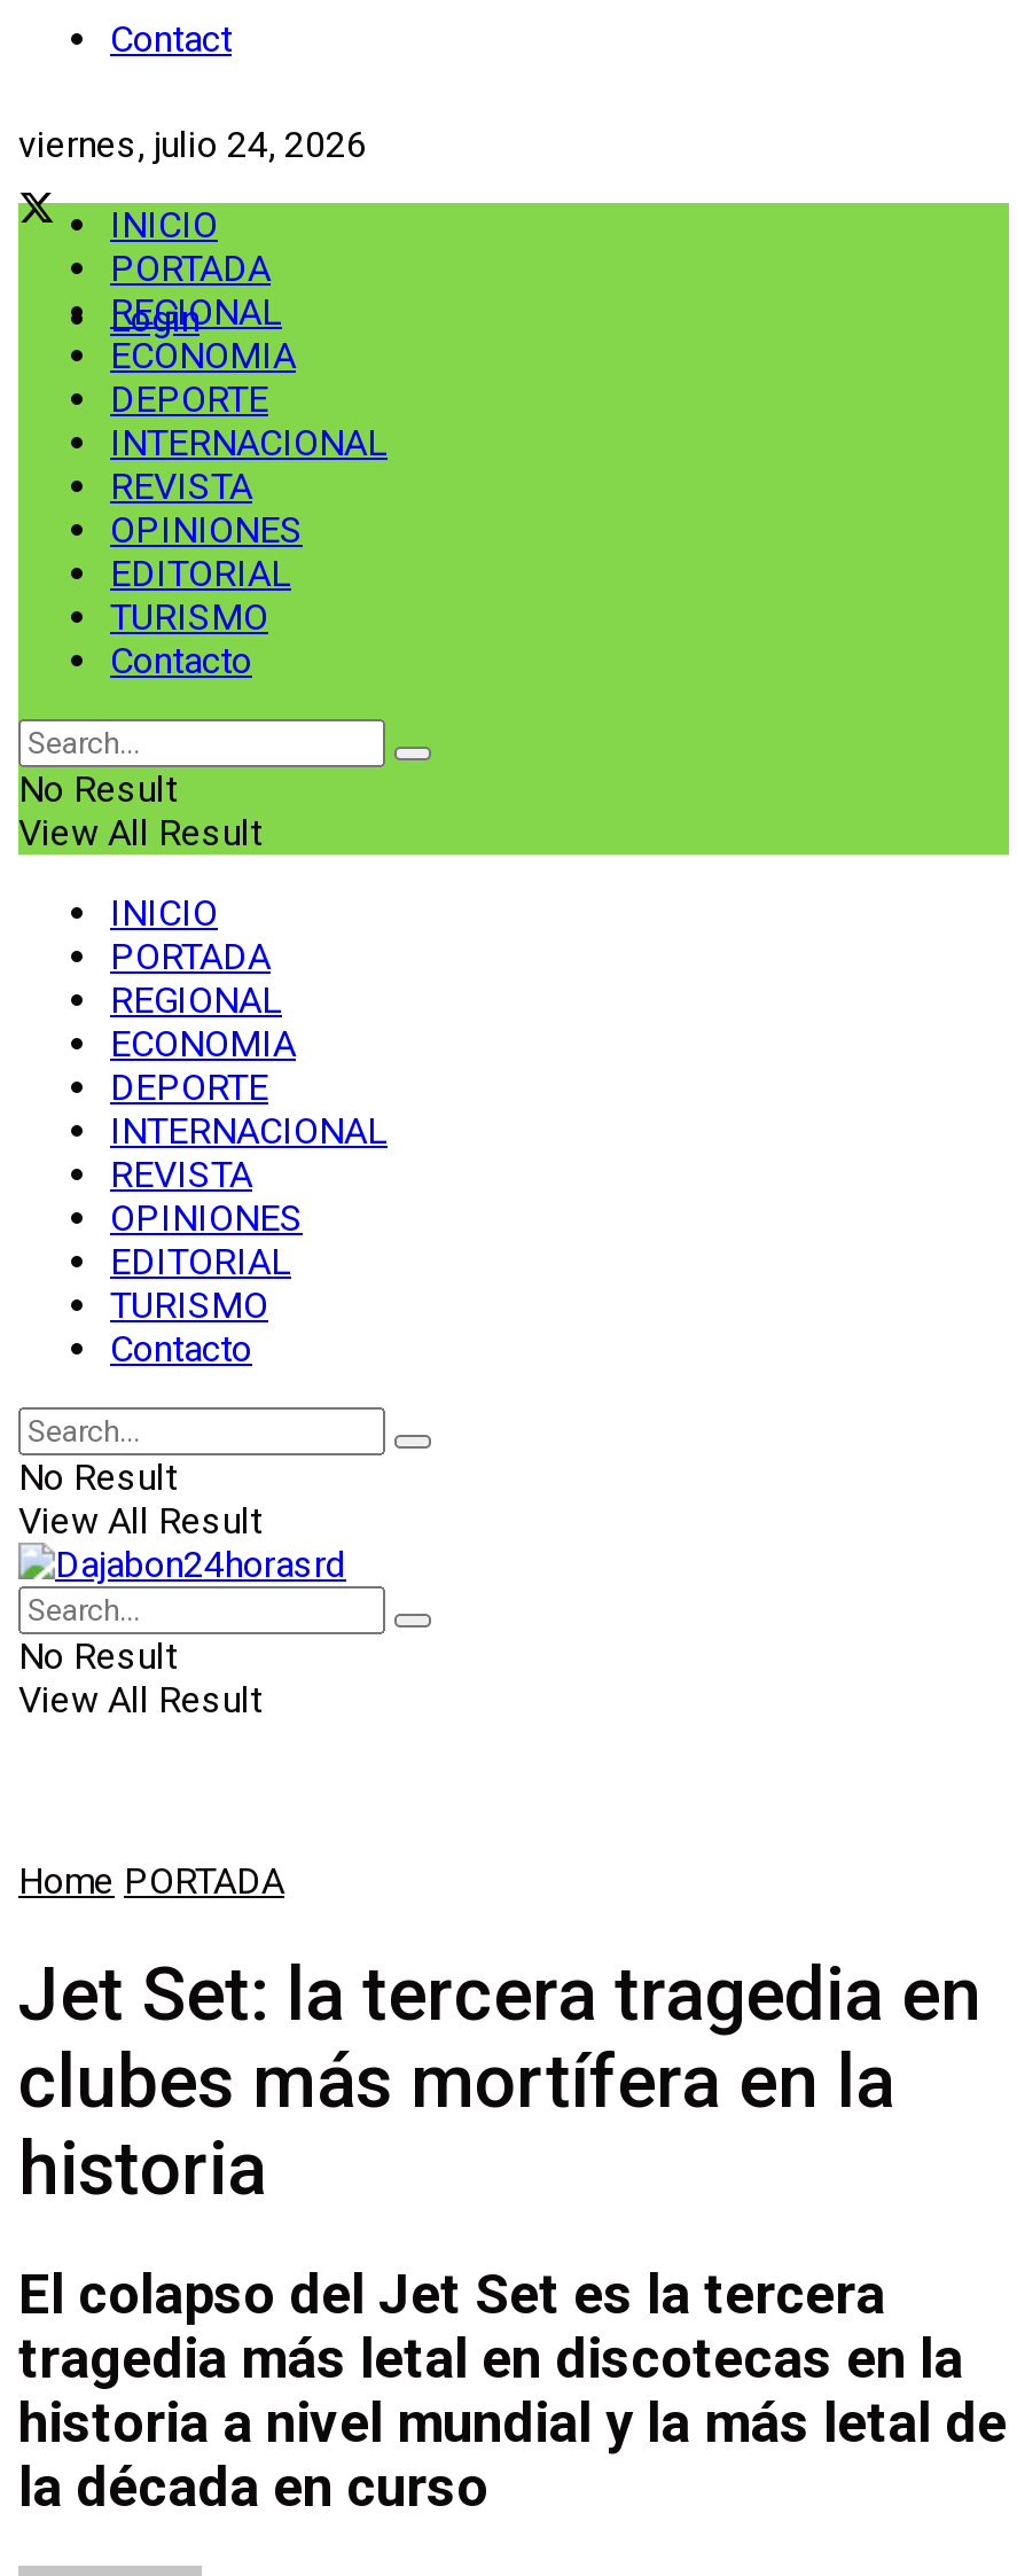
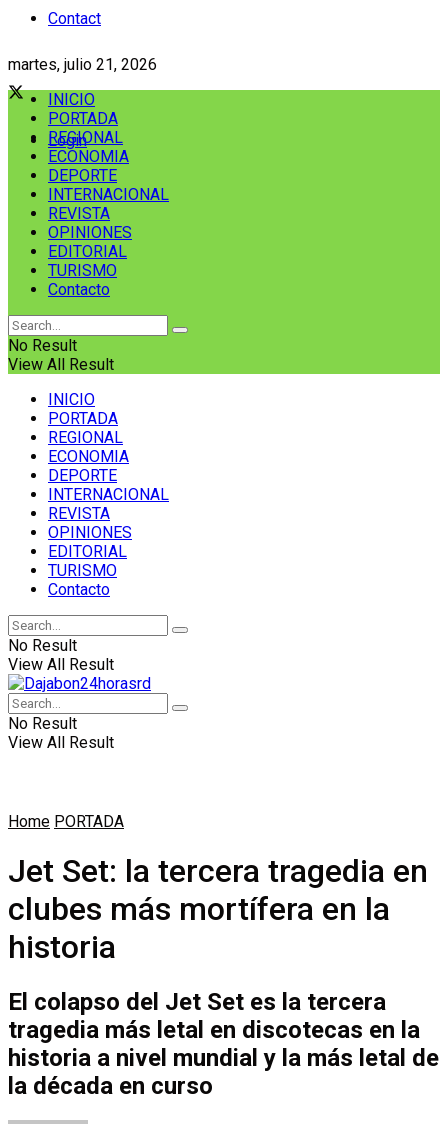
- viernes, julio 24, 2026
+ martes, julio 21, 2026
